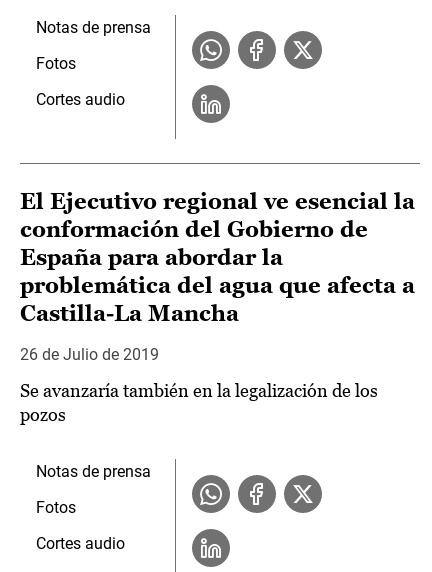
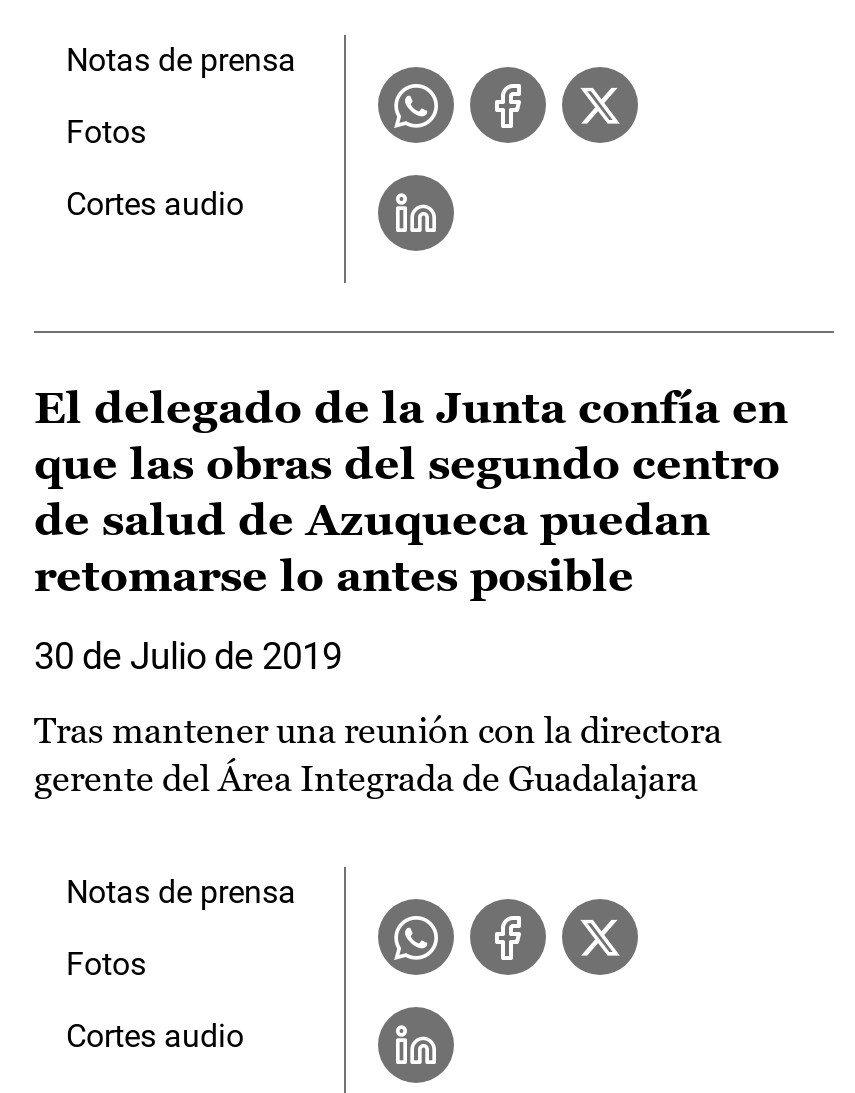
- El Ejecutivo regional ve esencial la
- conformación del Gobierno de
- España para abordar la
- problemática del agua que afecta a
- Castilla-La Mancha
+ El delegado de la Junta confía en
+ que las obras del segundo centro
+ de salud de Azuqueca puedan
+ retomarse lo antes posible

- 26 de Julio de 2019
+ 30 de Julio de 2019

- Se avanzaría también en la legalización de los
- pozos
+ Tras mantener una reunión con la directora
+ gerente del Área Integrada de Guadalajara
